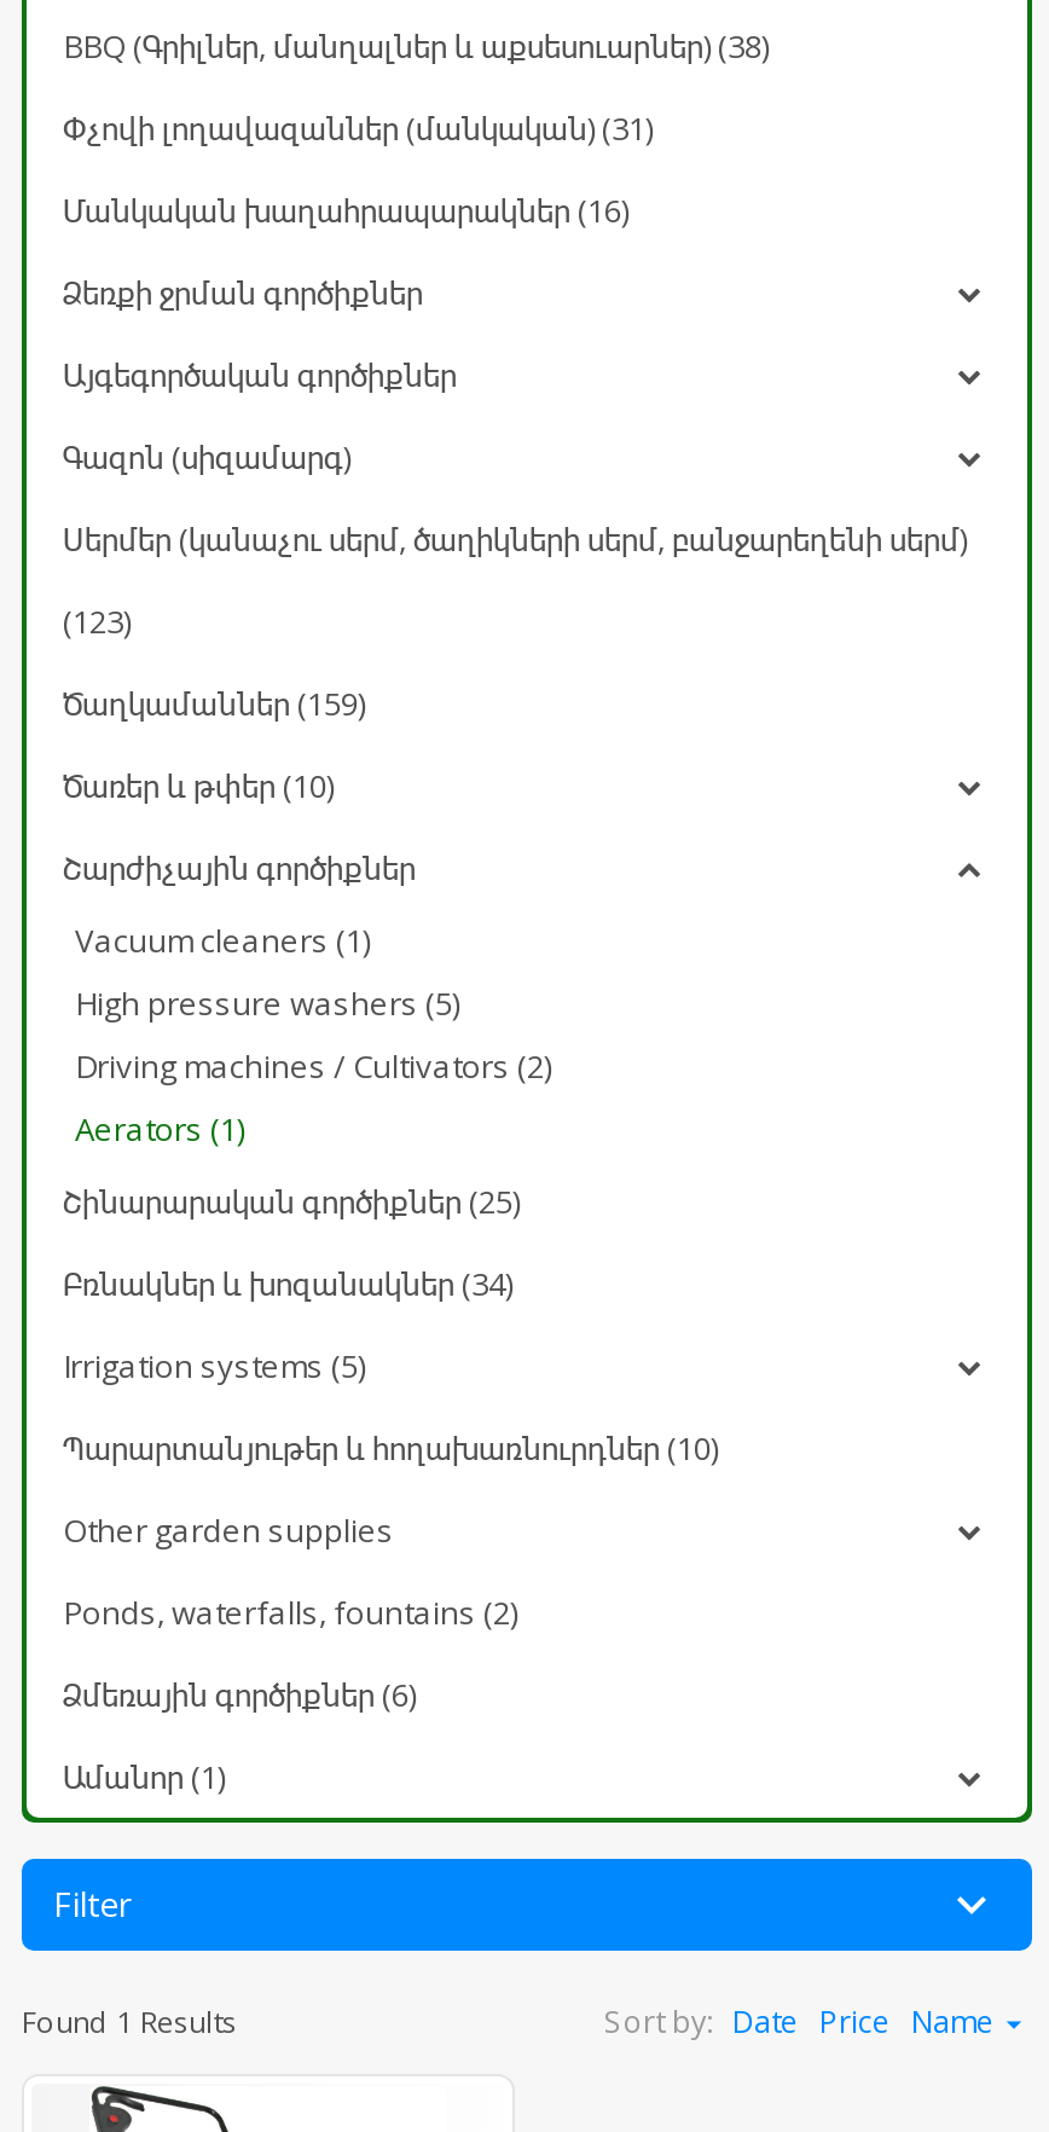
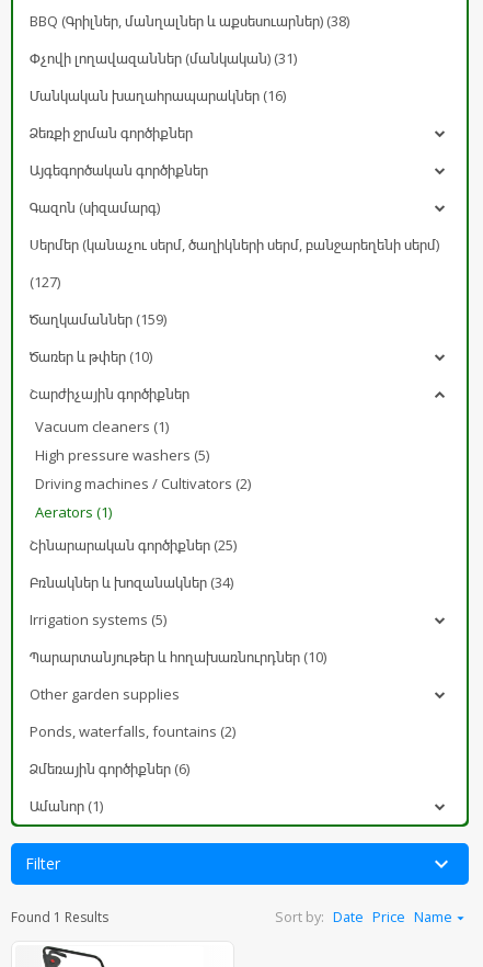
- (123)
+ (127)
